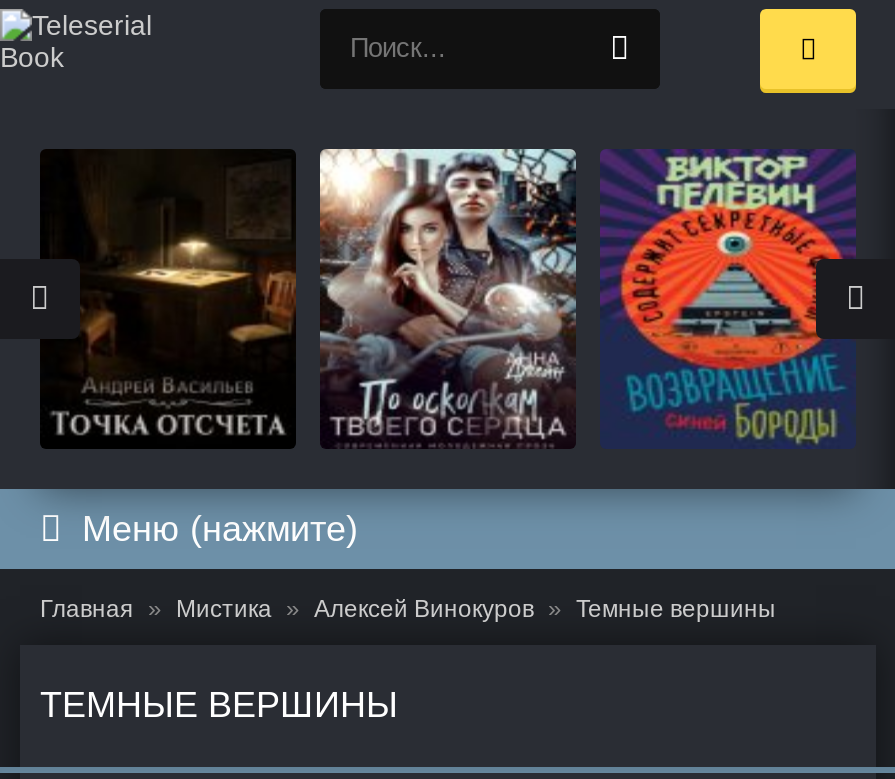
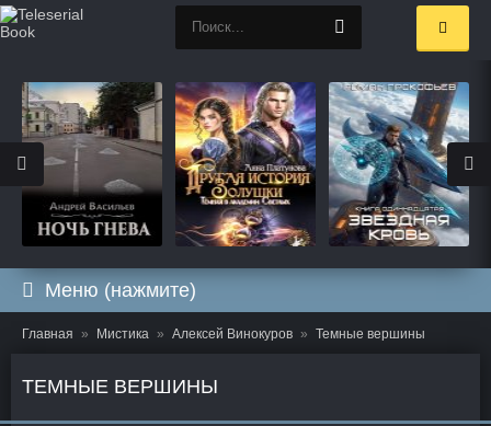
- [image]
+ [image]

- [image]
+ [image]

- [image]
+ [image]
